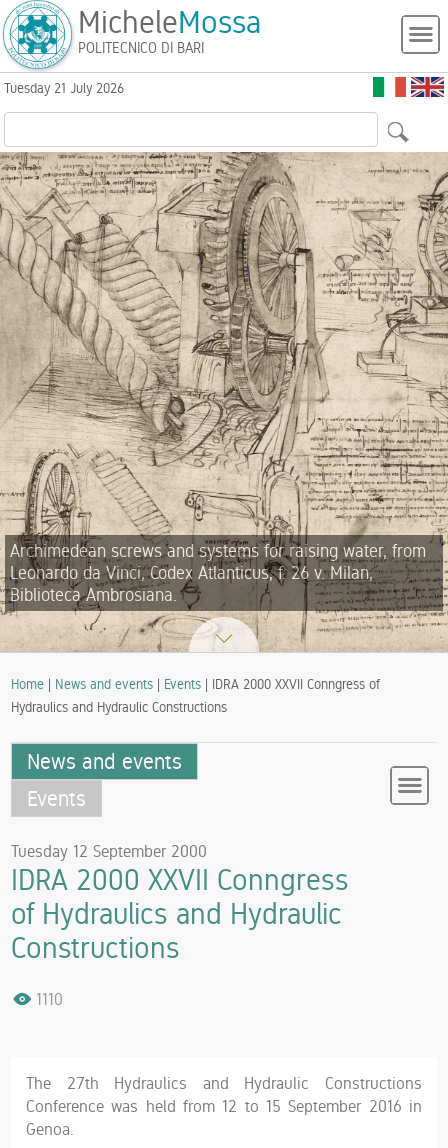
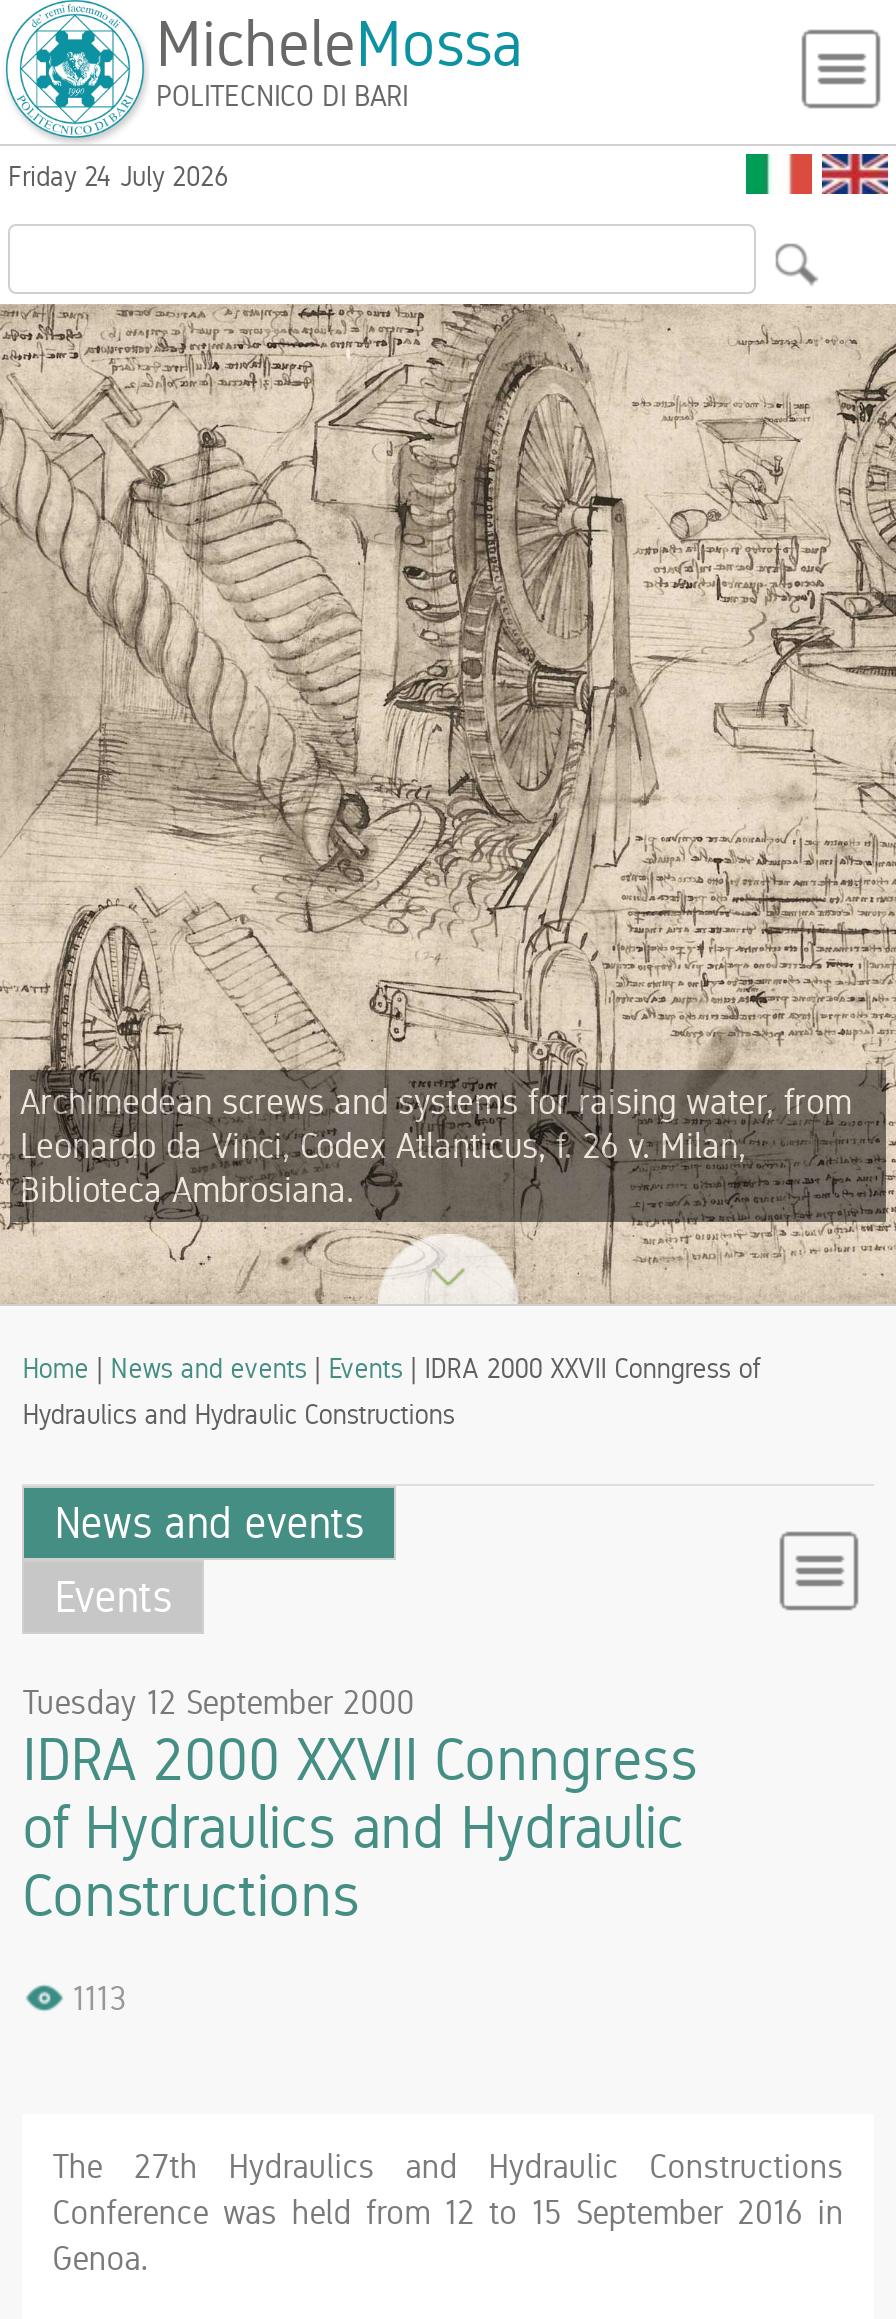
- Tuesday 21 July 2026
+ Friday 24 July 2026

- 1110
+ 1113
